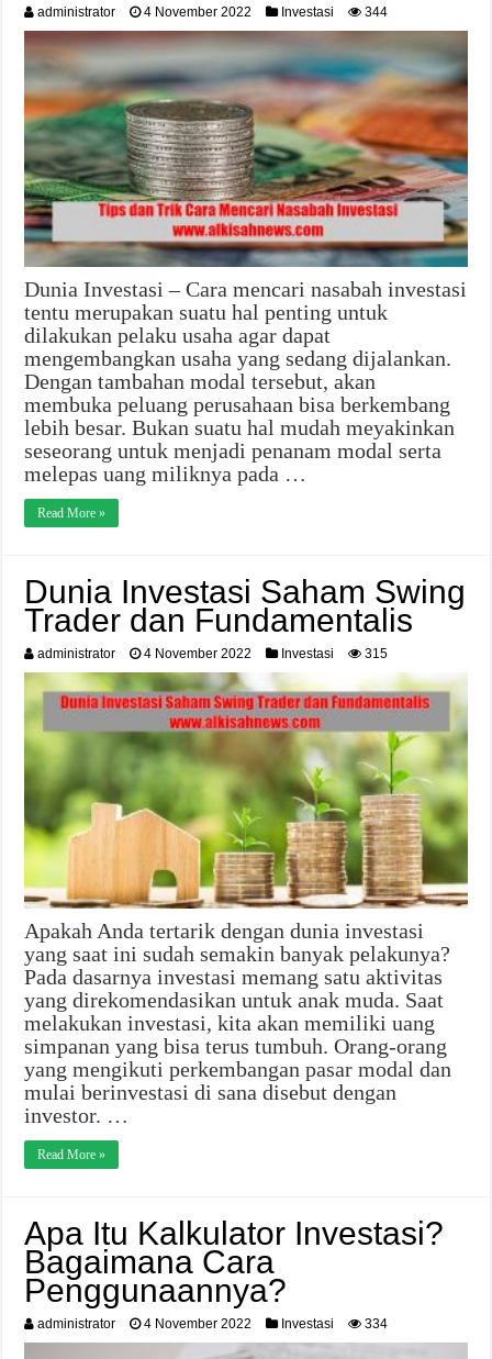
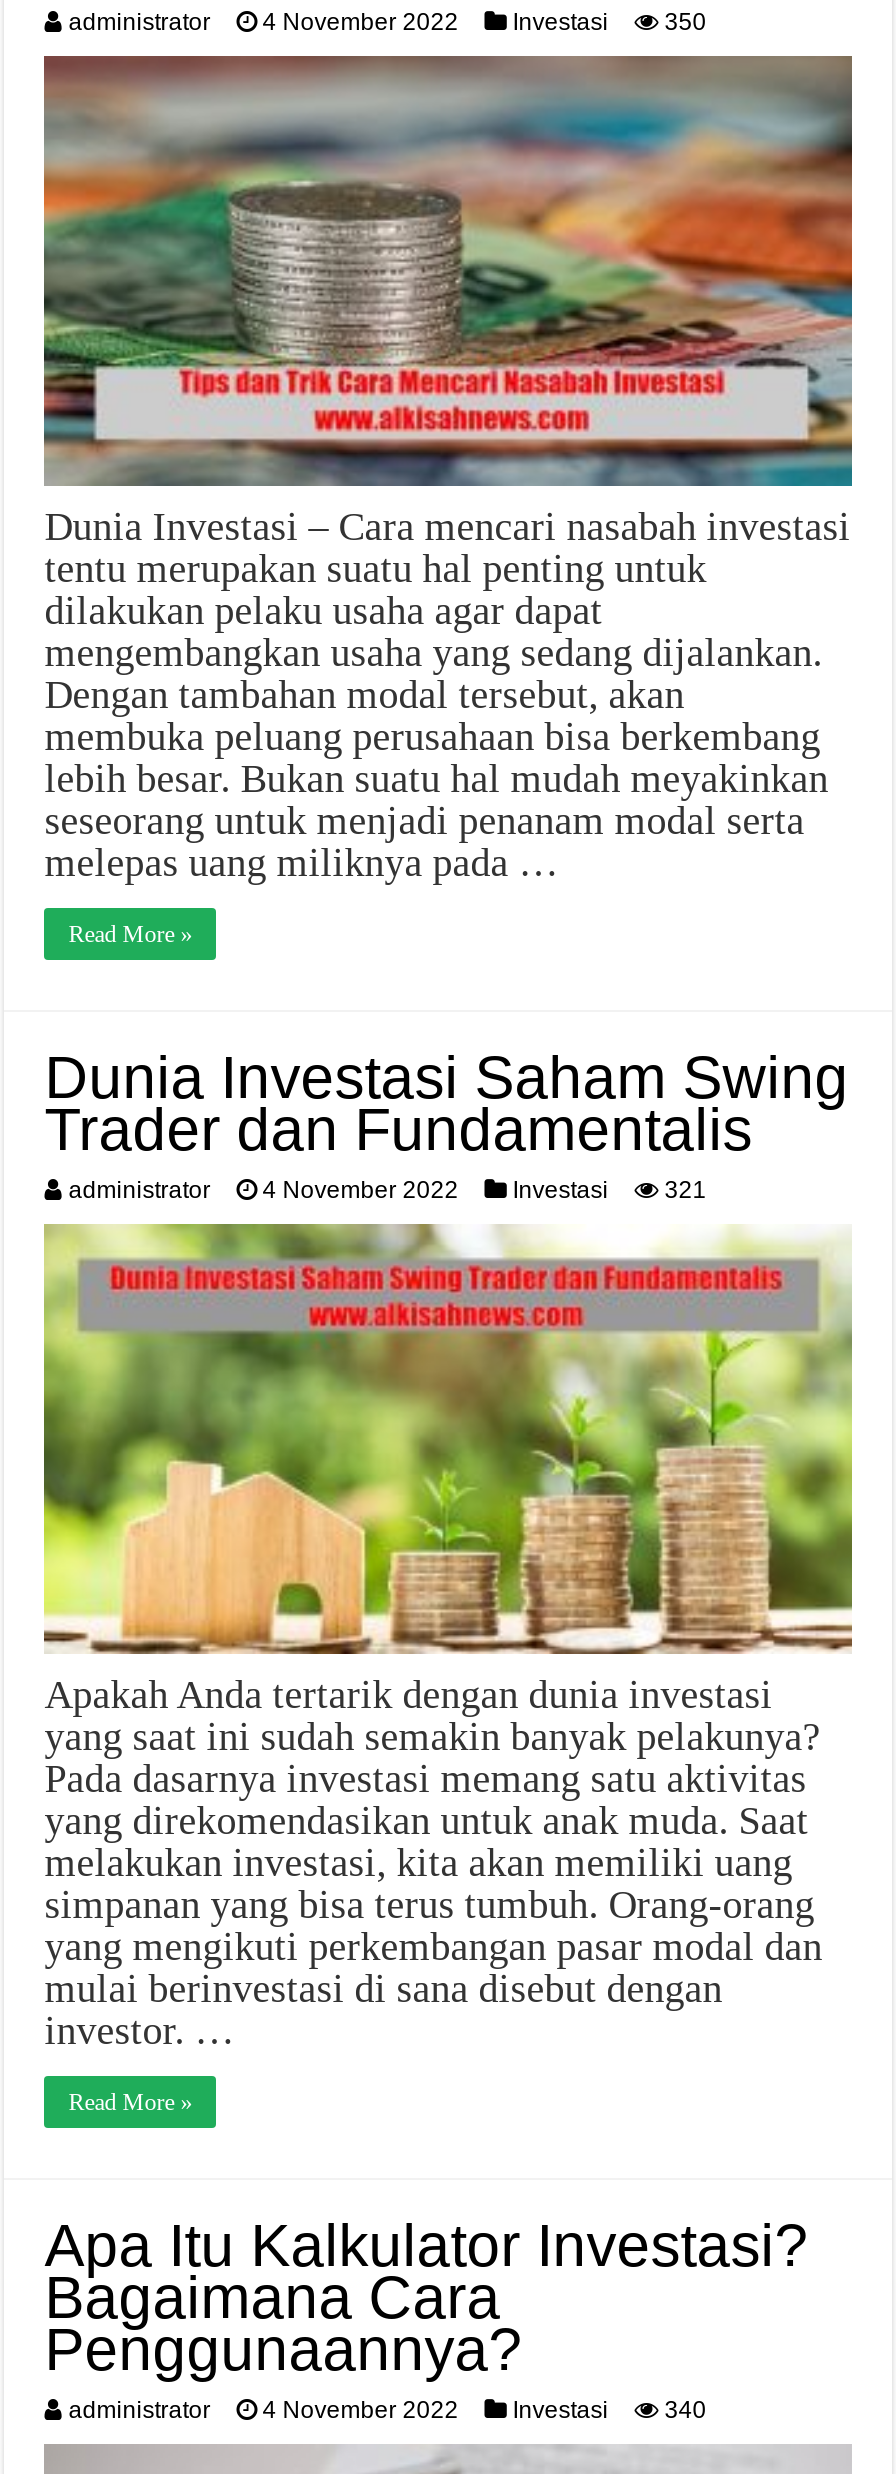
- administrator 4 November 2022 Investasi 344
+ administrator 4 November 2022 Investasi 350

- administrator 4 November 2022 Investasi 315
+ administrator 4 November 2022 Investasi 321

- administrator 4 November 2022 Investasi 334
+ administrator 4 November 2022 Investasi 340
